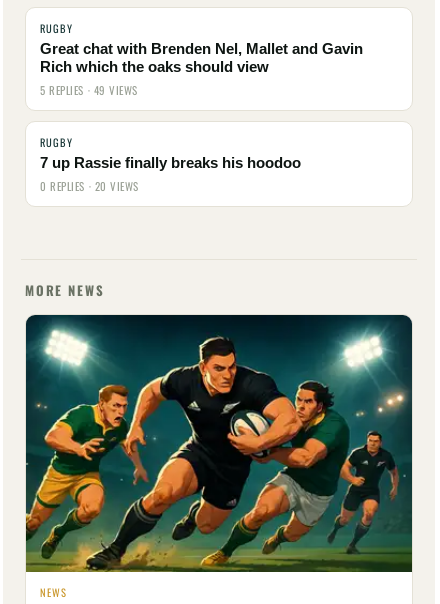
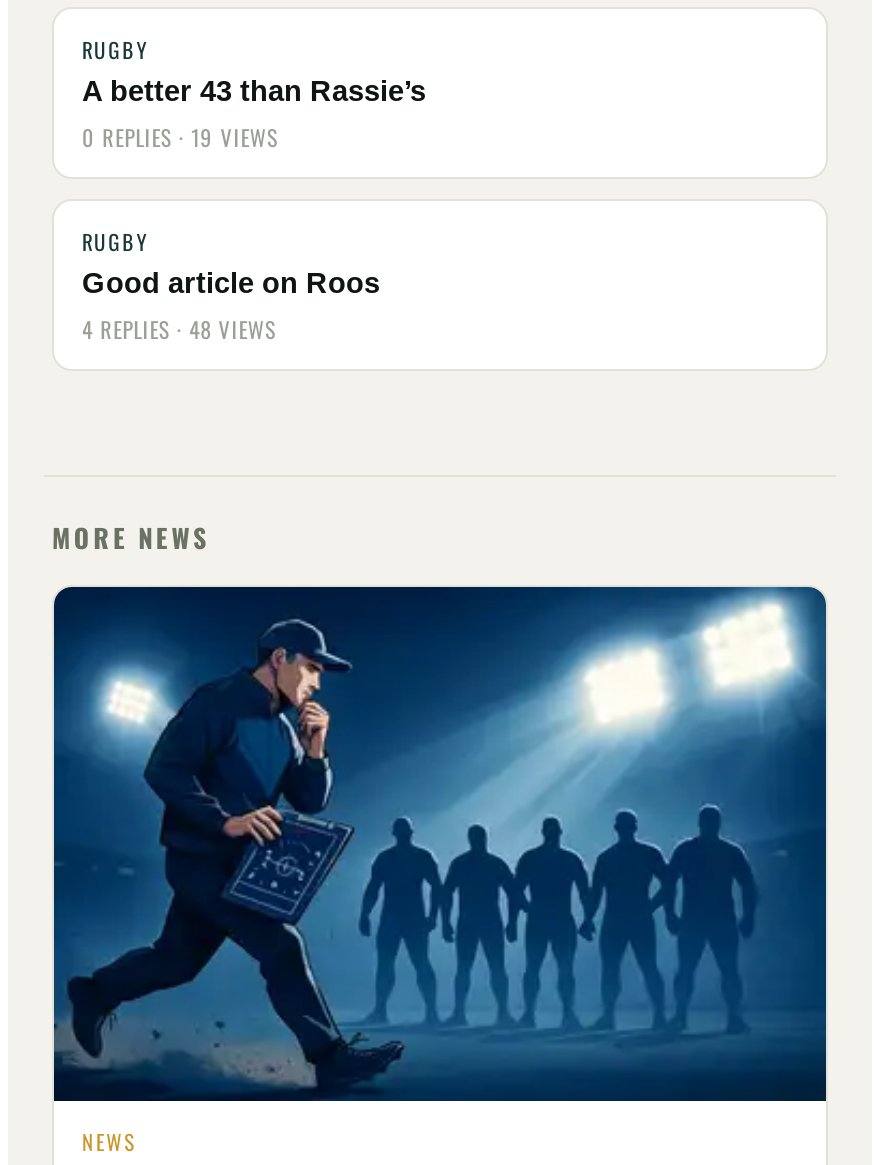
- Great chat with Brenden Nel, Mallet and Gavin
- Rich which the oaks should view
- 5 REPLIES · 49 VIEWS
+ A better 43 than Rassie’s
+ 0 REPLIES · 19 VIEWS

- 7 up Rassie finally breaks his hoodoo
- 0 REPLIES · 20 VIEWS
+ Good article on Roos
+ 4 REPLIES · 48 VIEWS

- [image]
+ [image]
